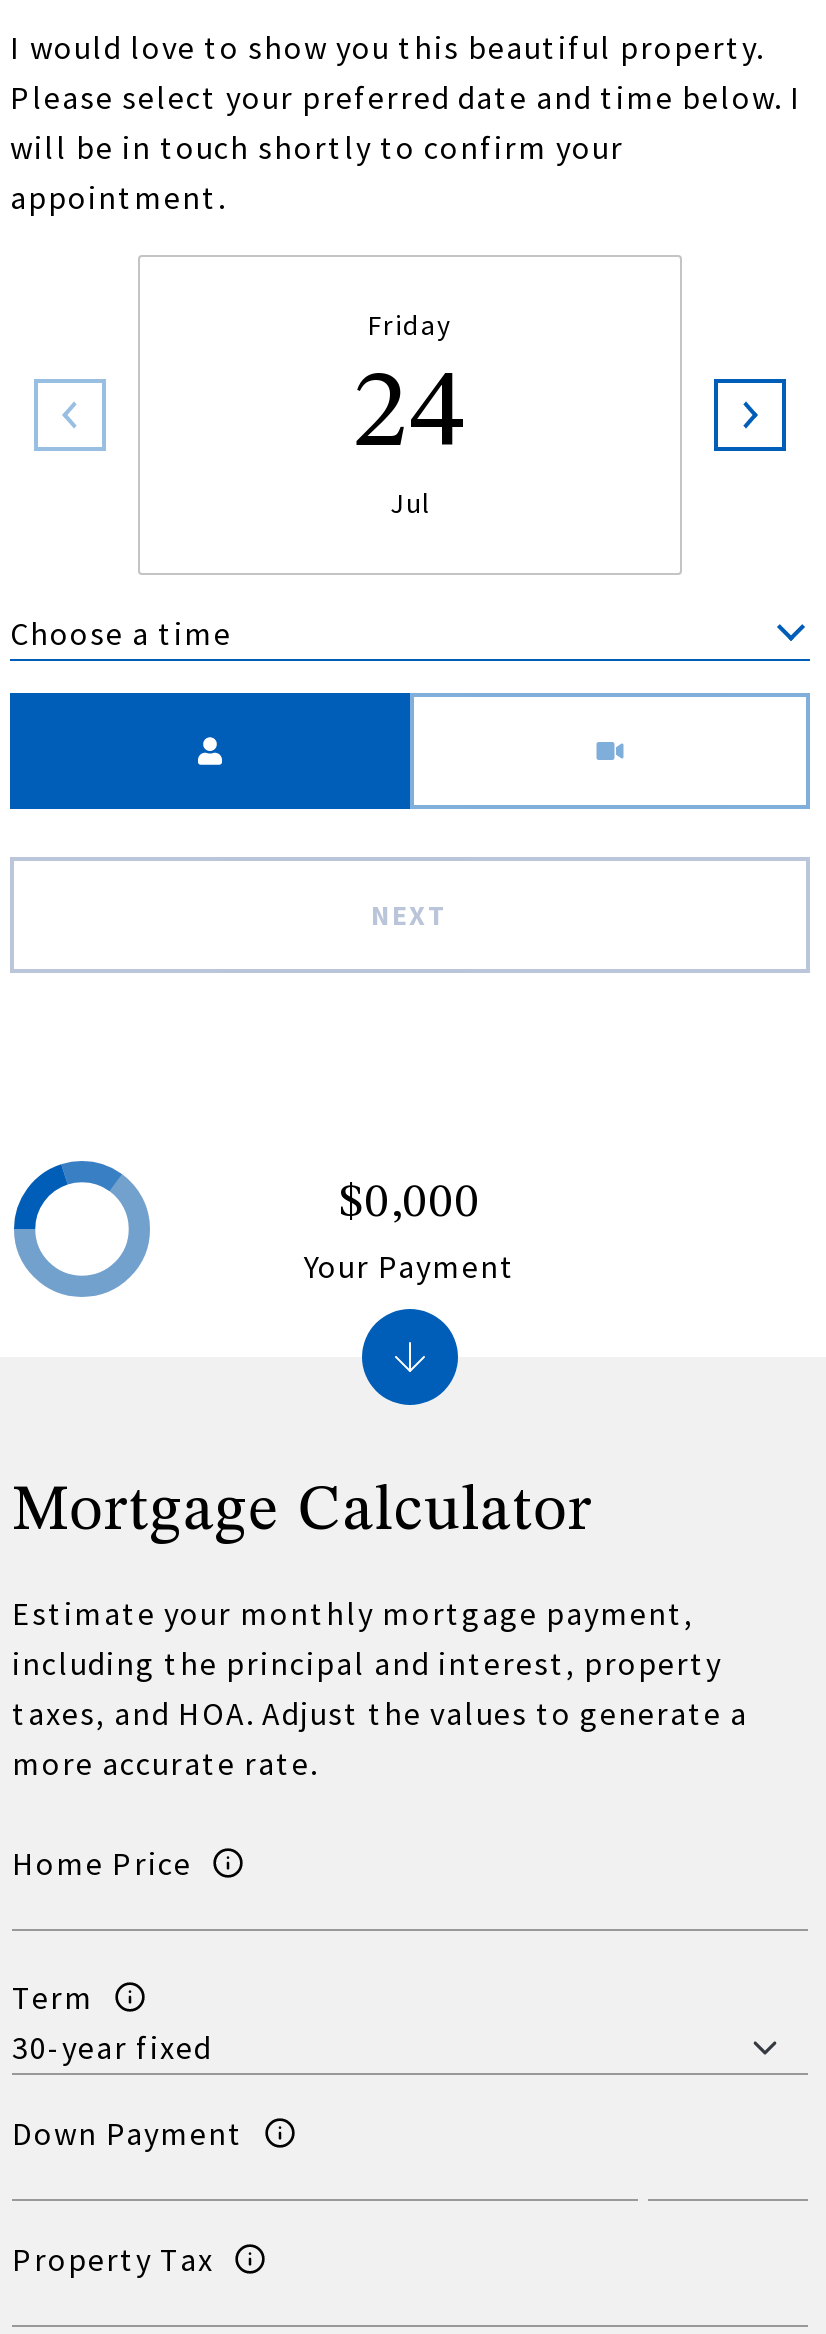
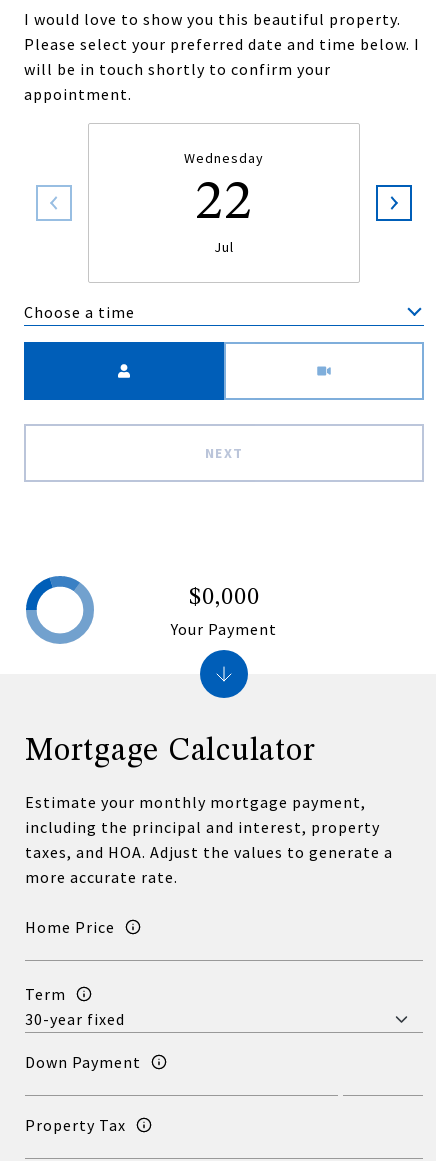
- Friday
- 24
+ Wednesday
+ 22
